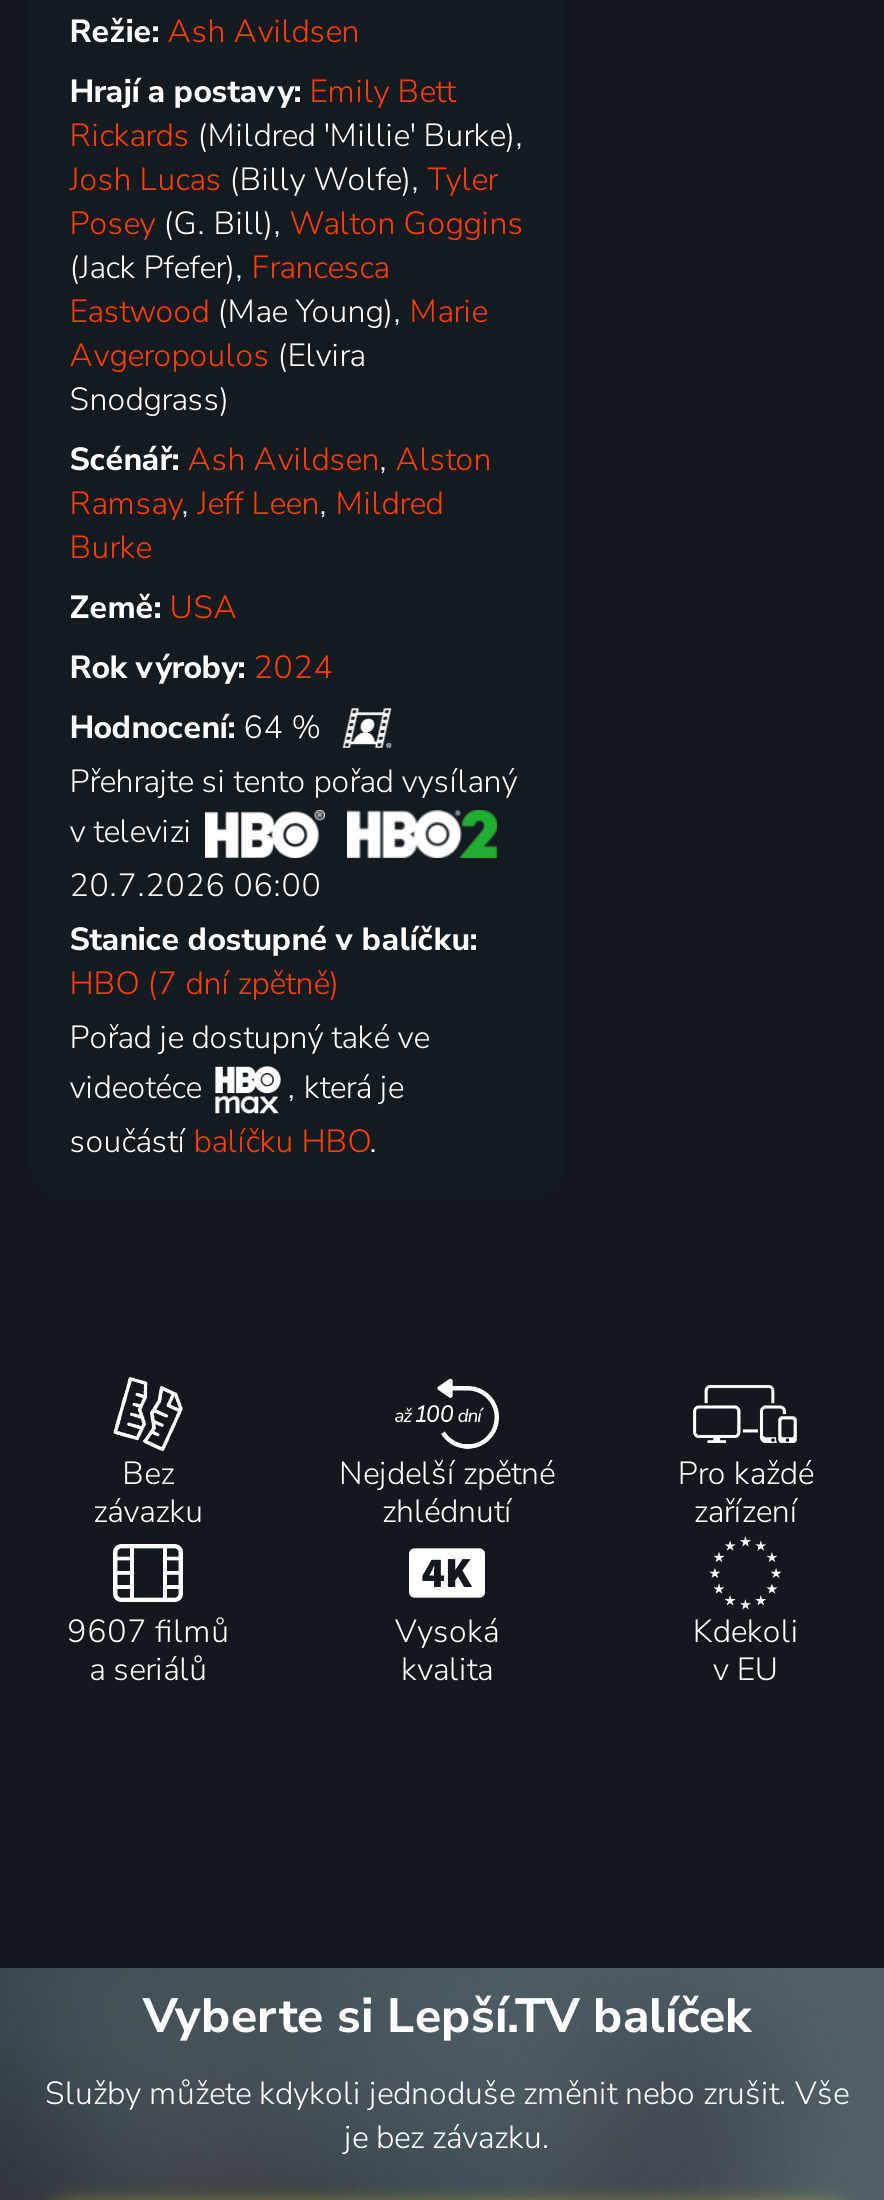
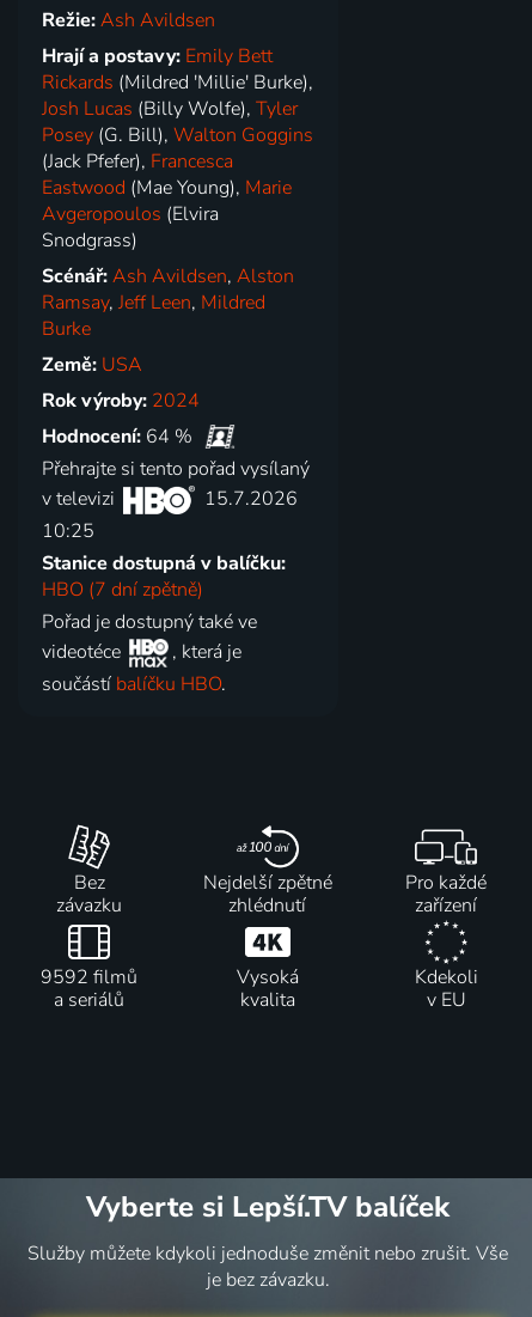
- 20.7.2026 06:00
- Stanice dostupné v balíčku:
+ 15.7.2026
+ 10:25
+ Stanice dostupná v balíčku:

- 9607 filmů
+ 9592 filmů
